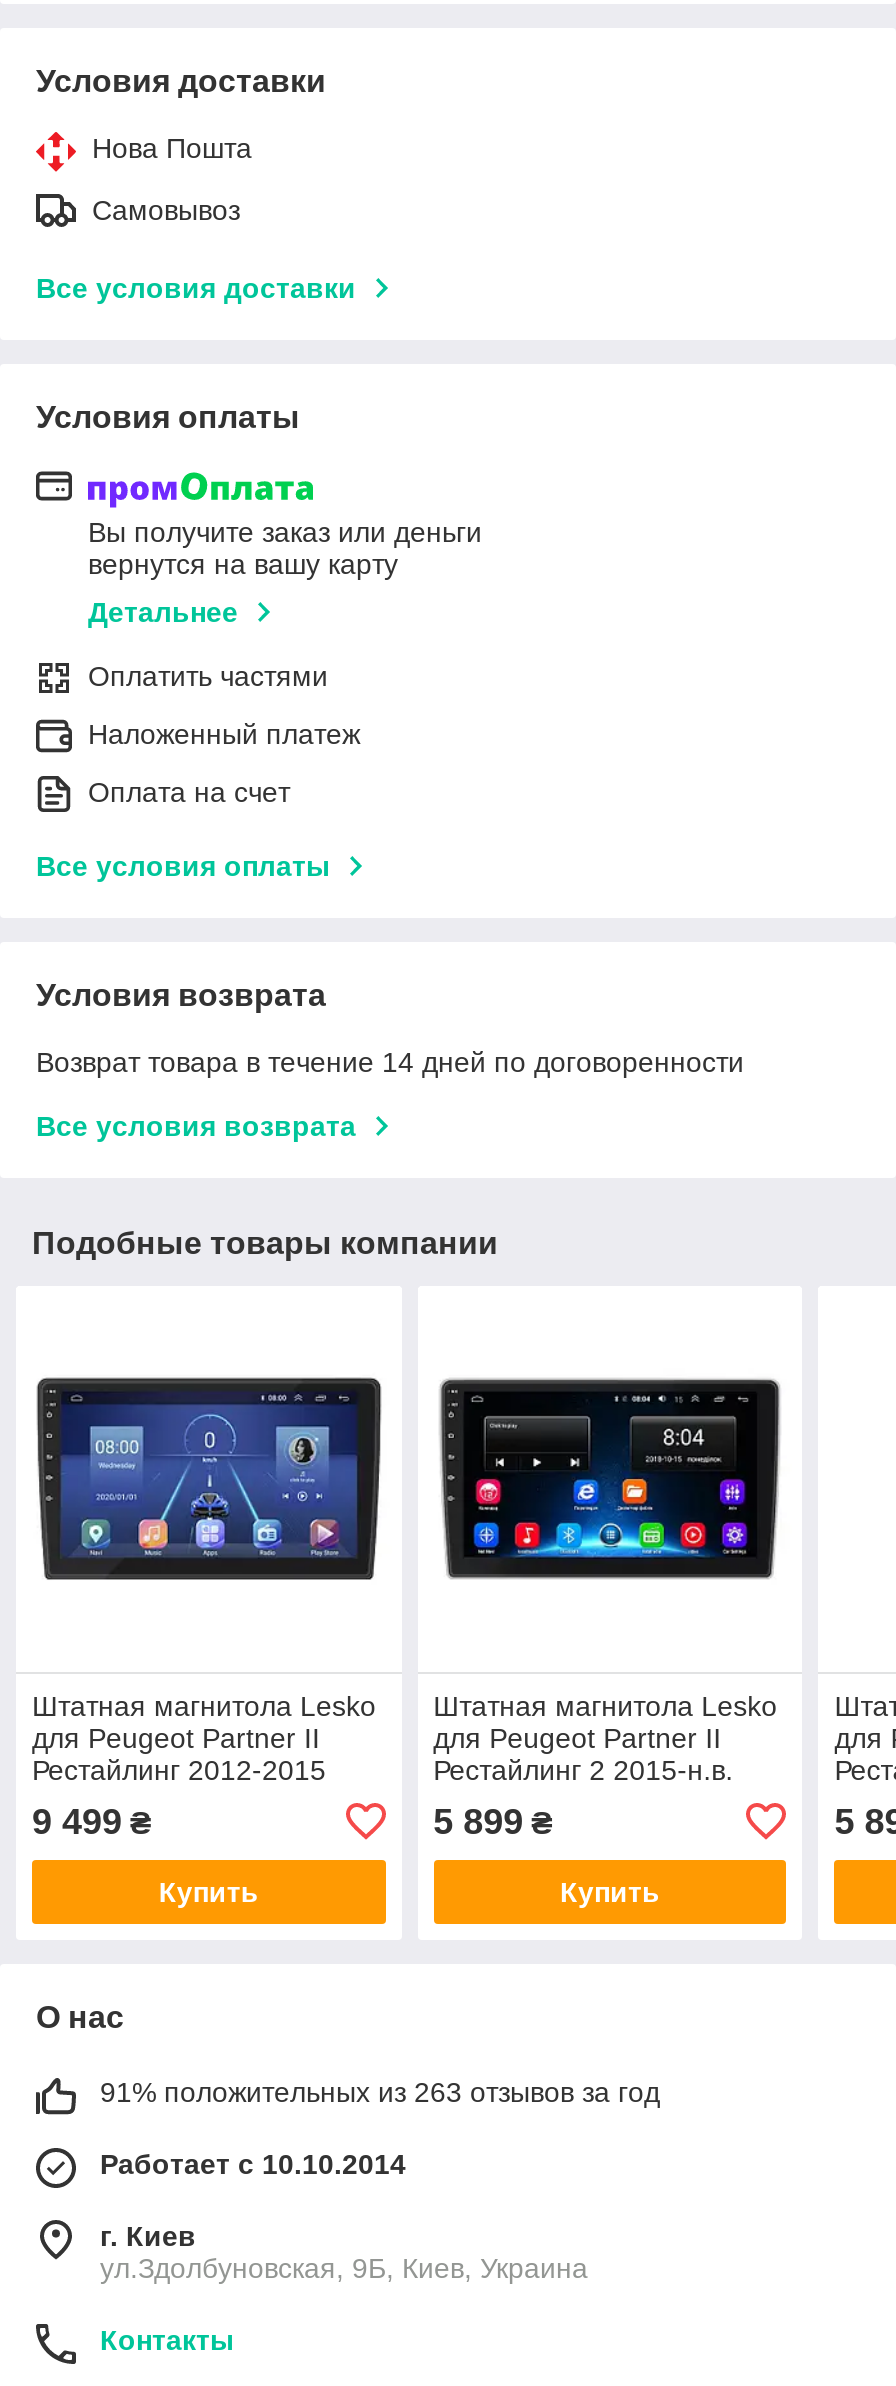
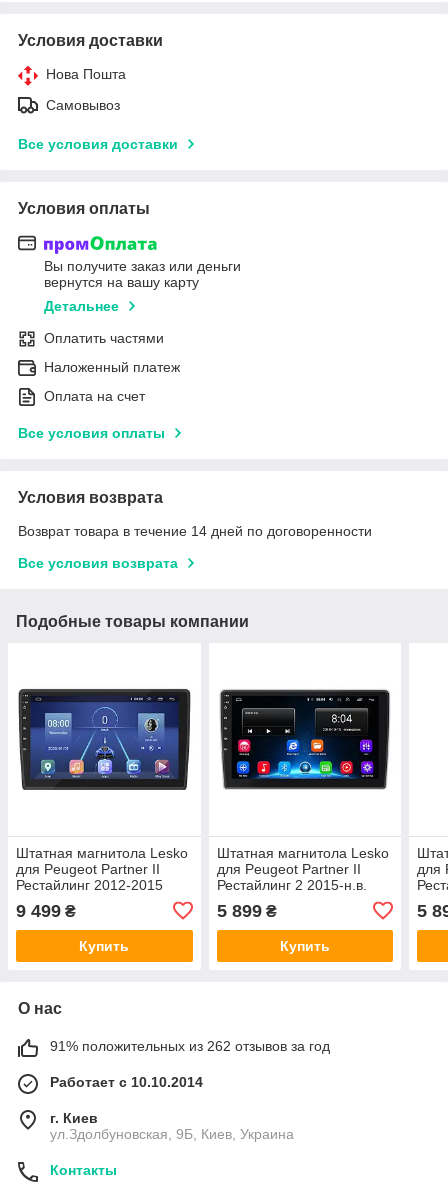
- 91% положительных из 263 отзывов за год
+ 91% положительных из 262 отзывов за год
